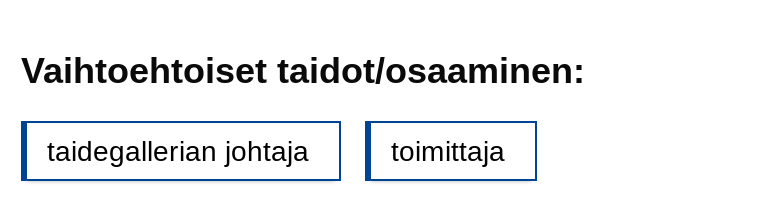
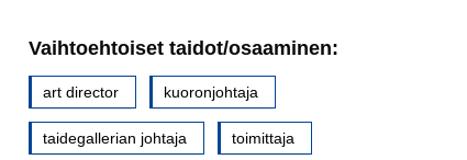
+ art director
+ kuoronjohtaja
